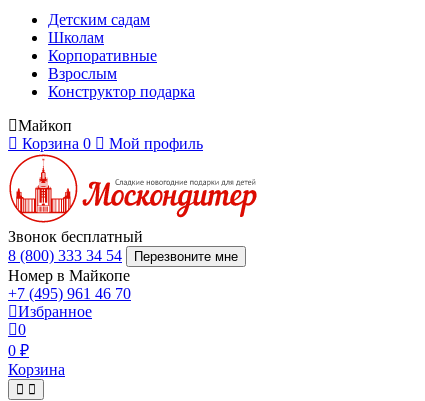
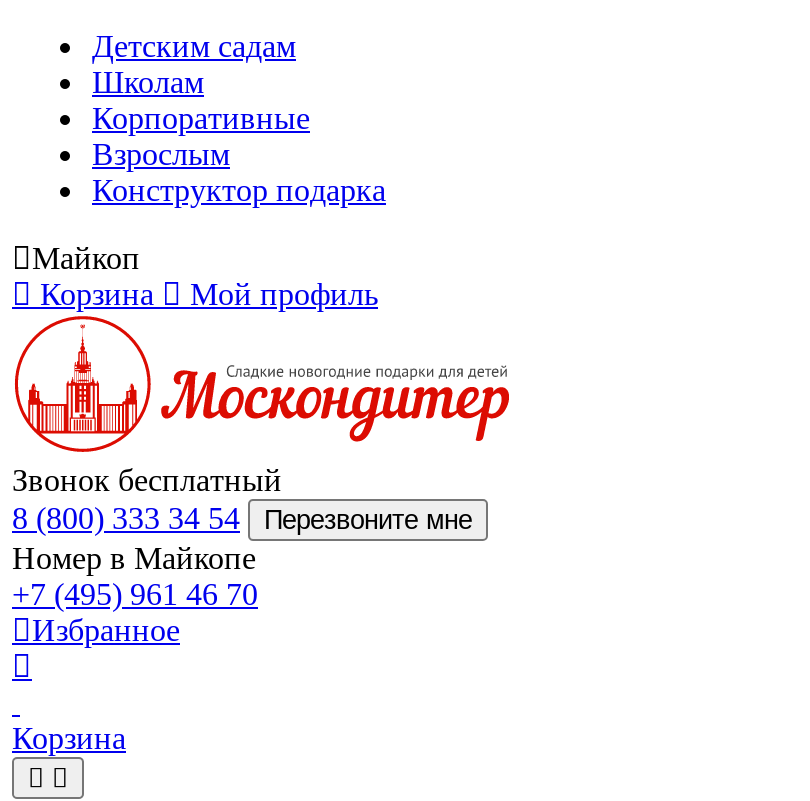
- Корзина 0
+ Корзина

- 0
- 0 ₽
